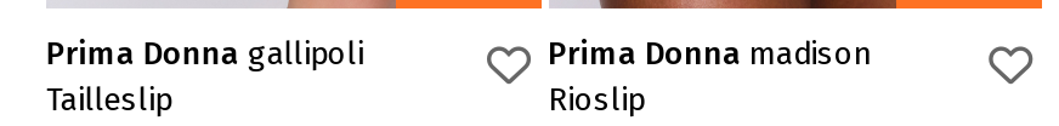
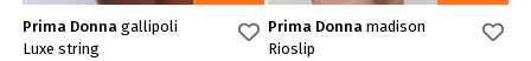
- Tailleslip
+ Luxe string
